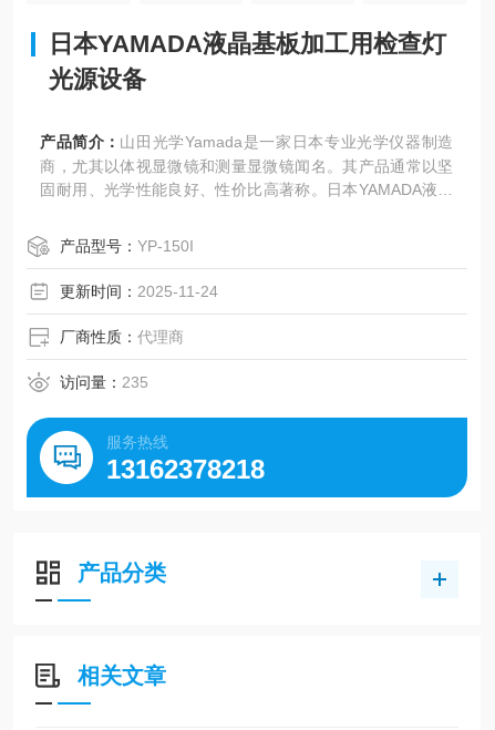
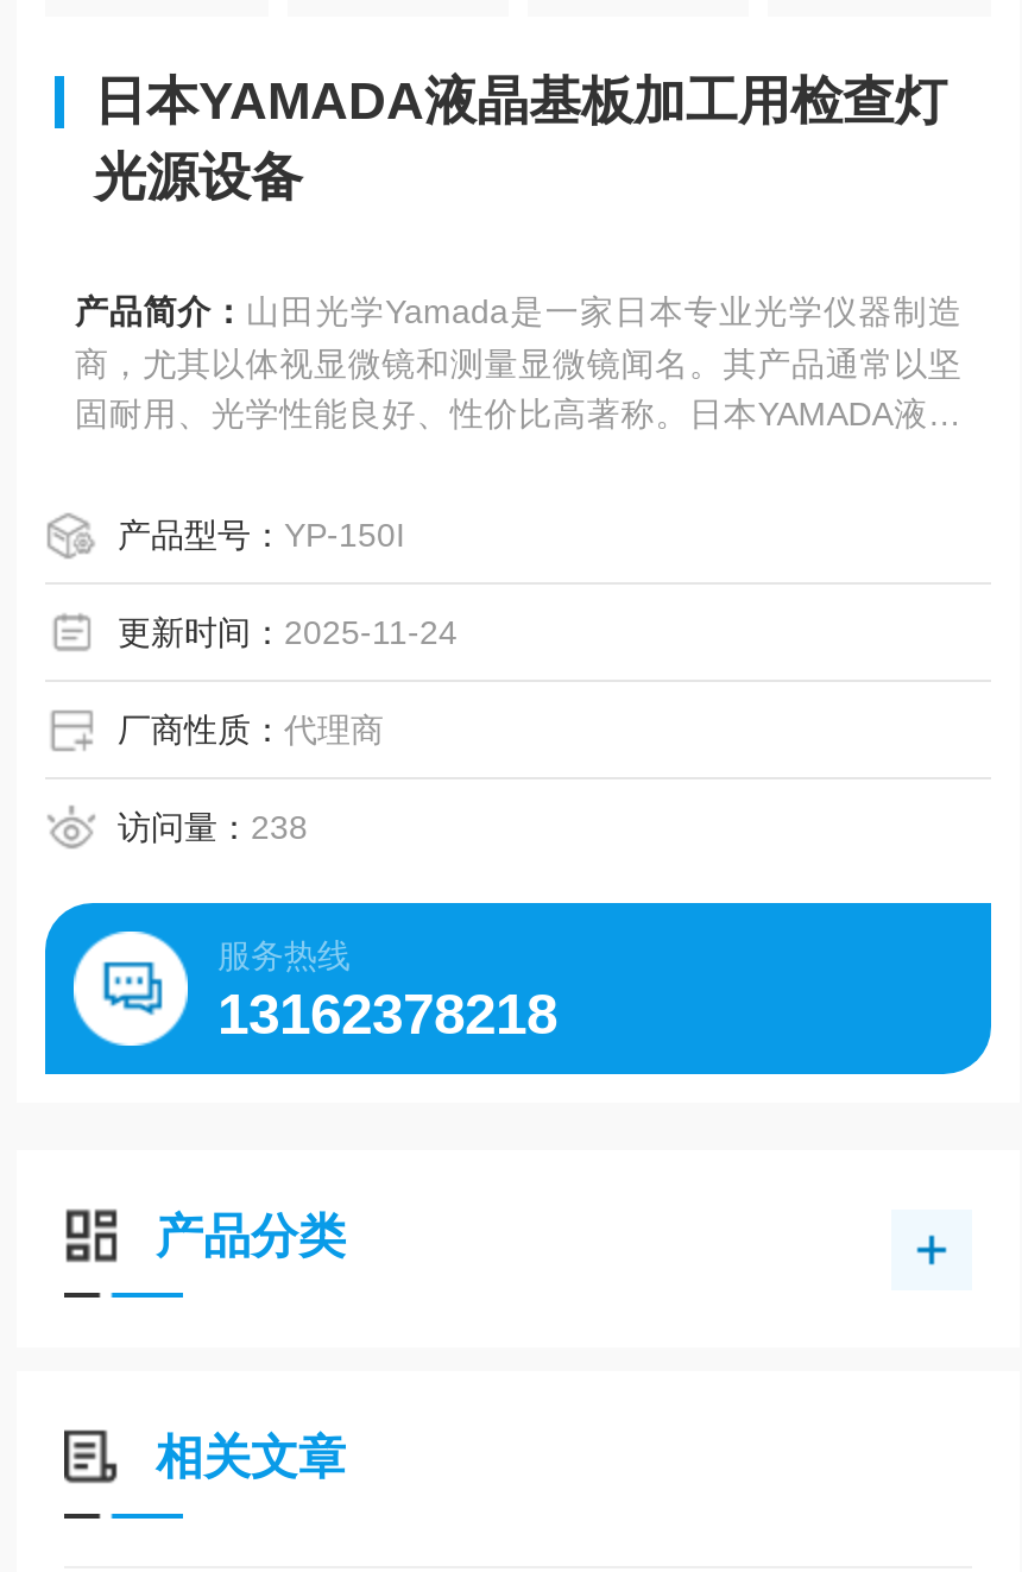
- 访问量：235
+ 访问量：238
